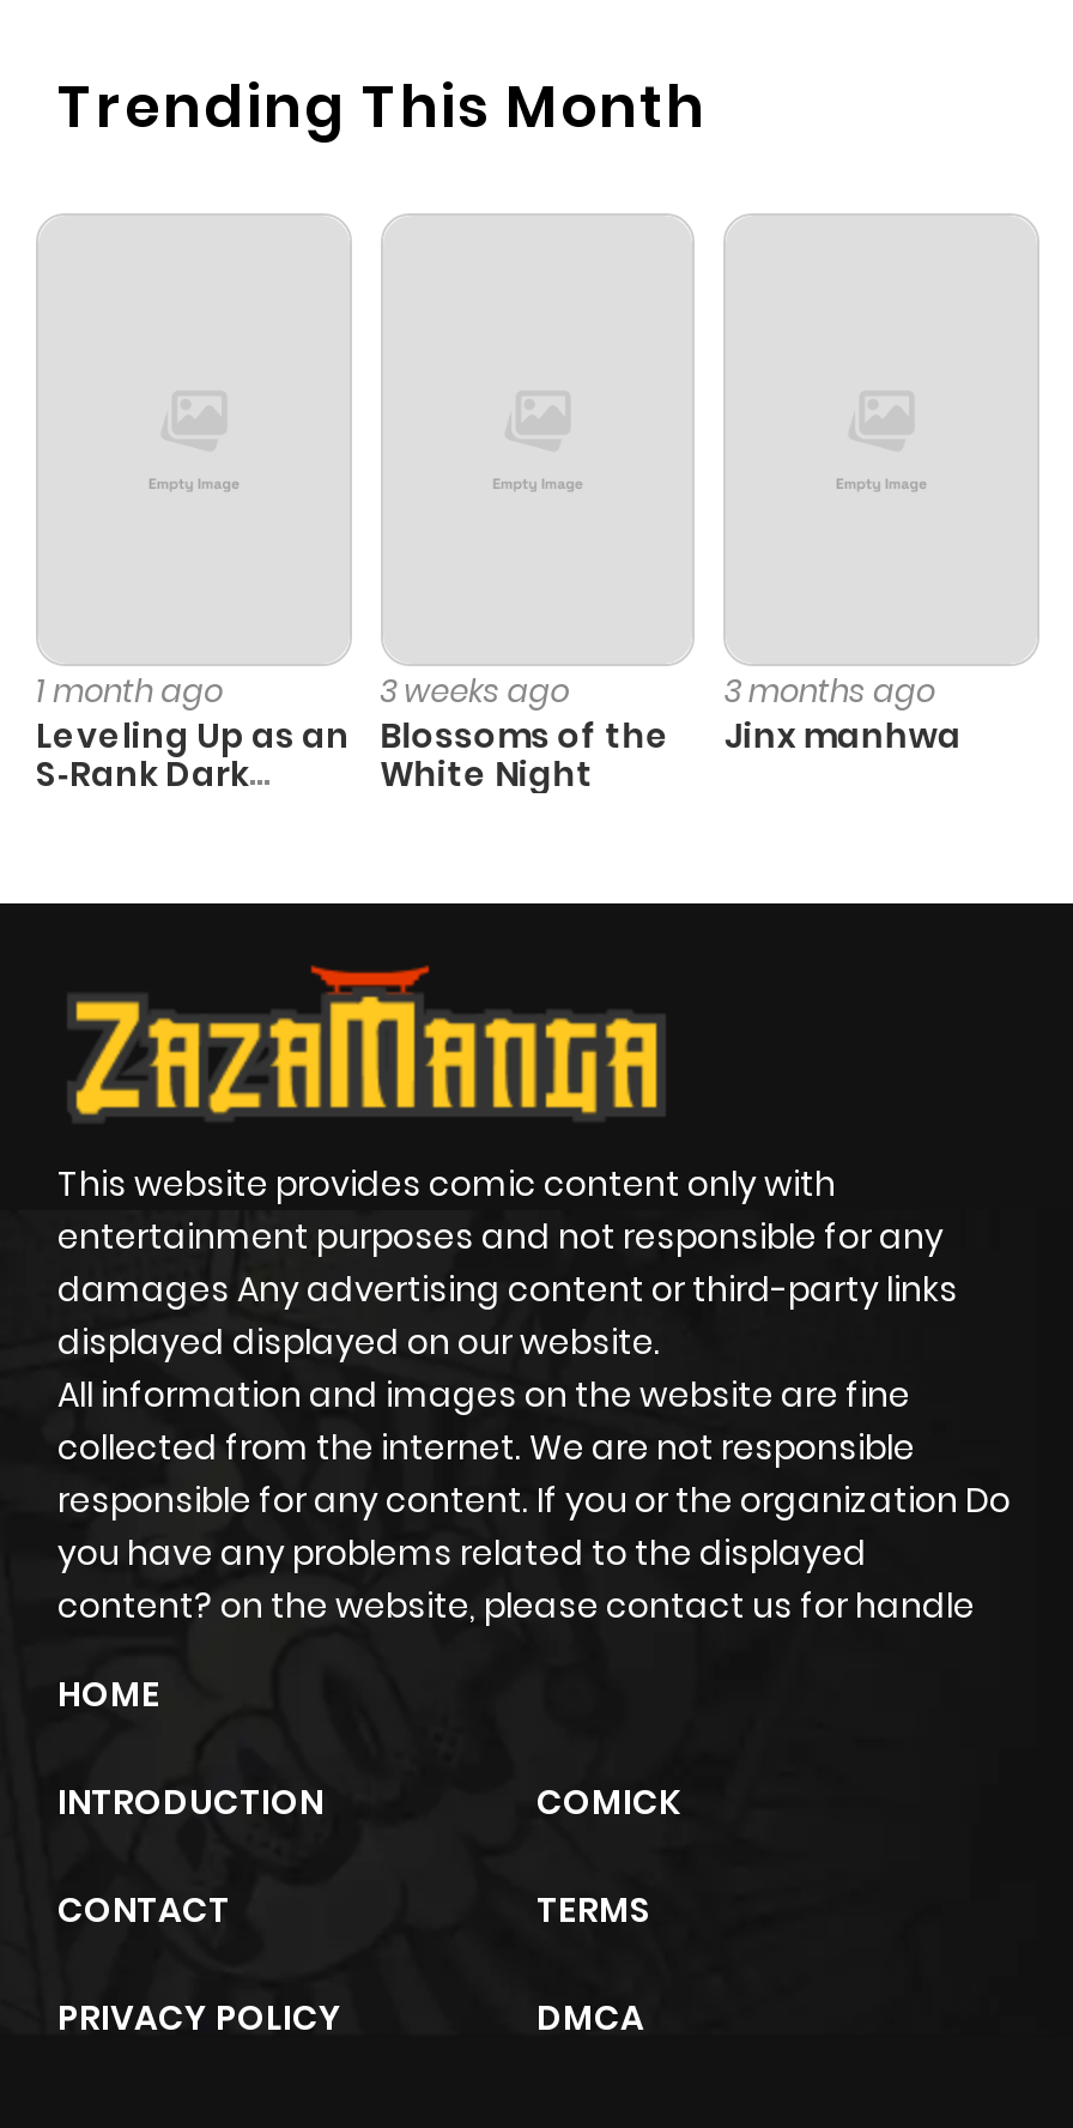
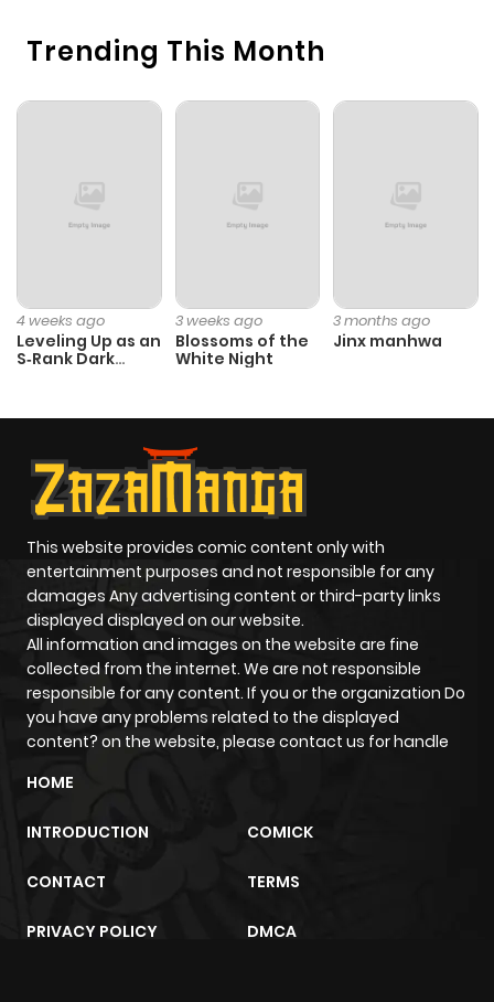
- 1 month ago
+ 4 weeks ago
